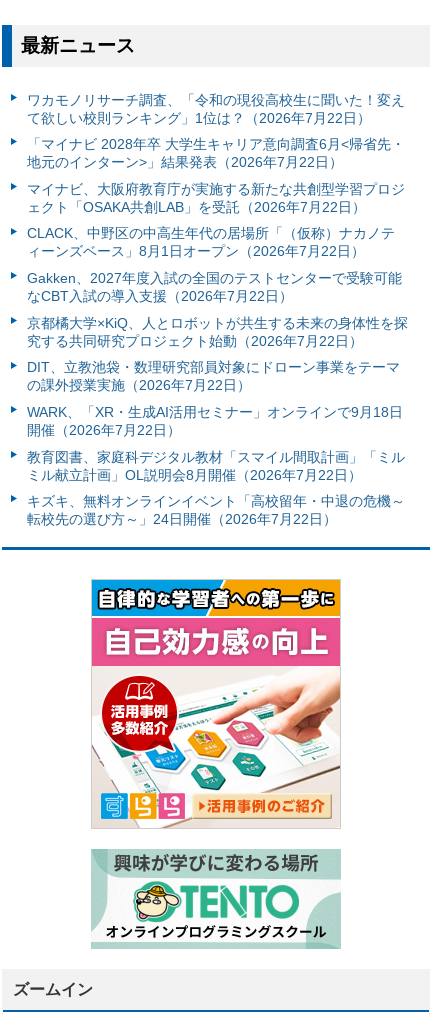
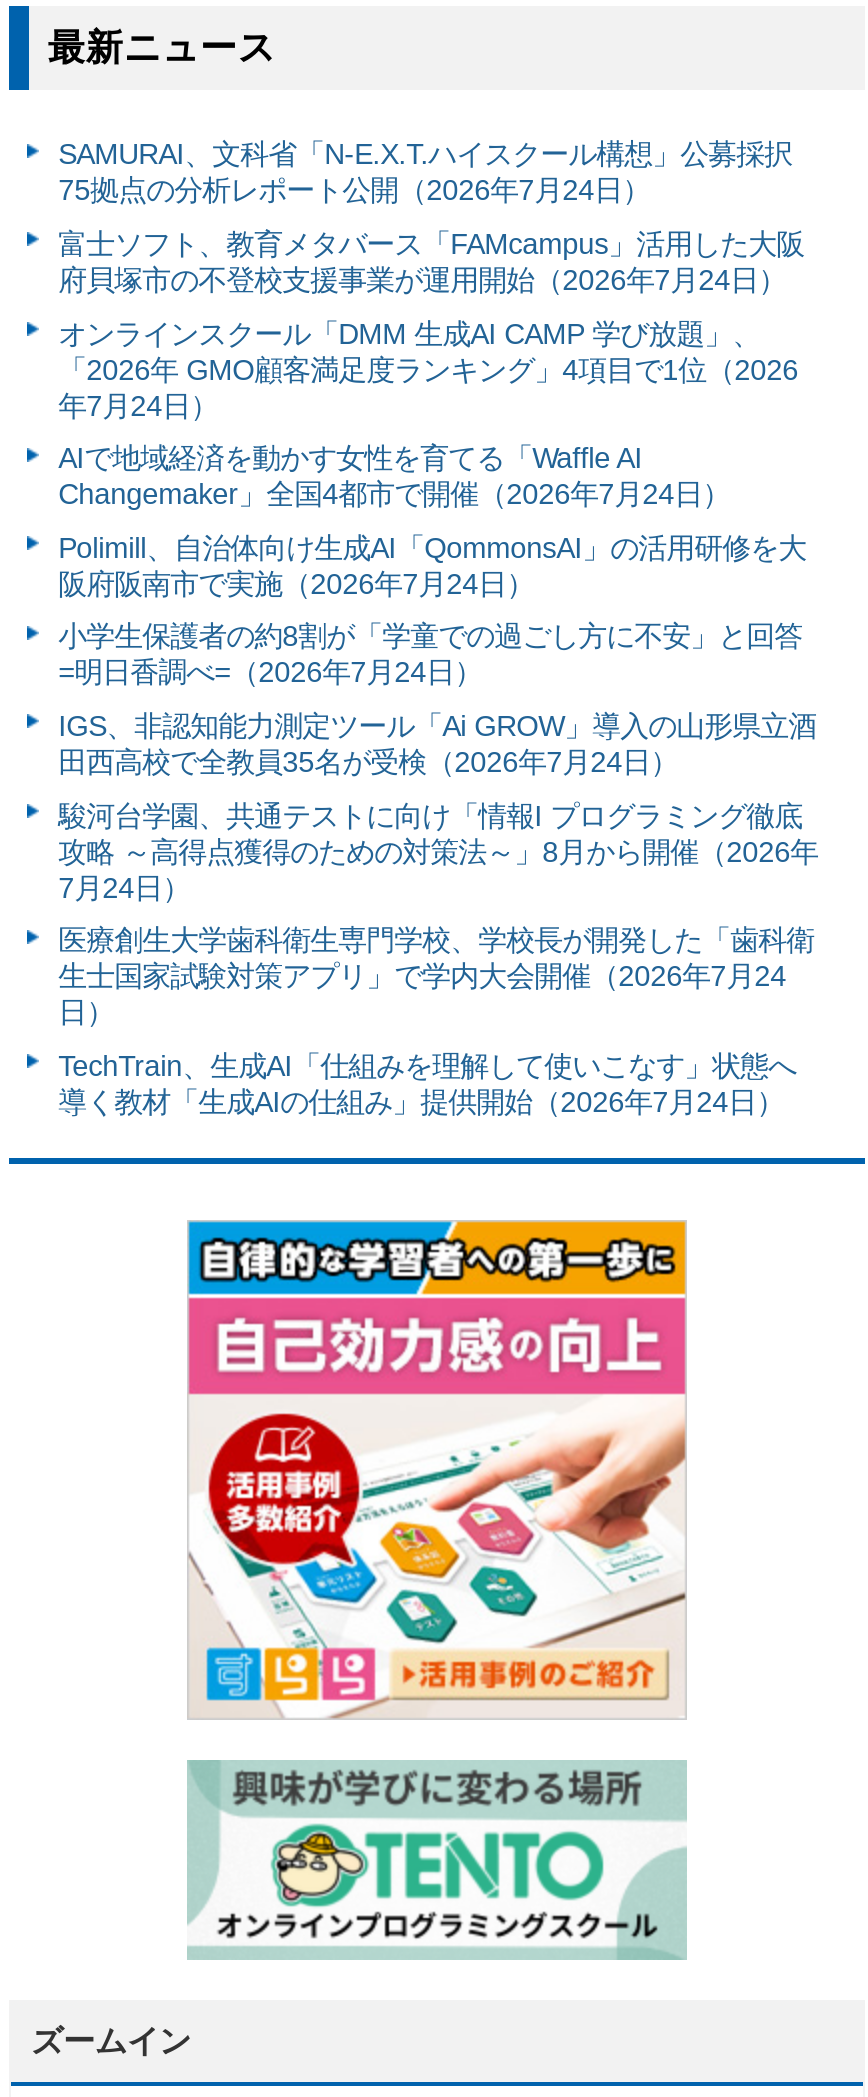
- ワカモノリサーチ調査、「令和の現役高校生に聞いた！変え
- て欲しい校則ランキング」1位は？（2026年7月22日）
+ SAMURAI、文科省「N-E.X.T.ハイスクール構想」公募採択
+ 75拠点の分析レポート公開（2026年7月24日）

- 「マイナビ 2028年卒 大学生キャリア意向調査6月<帰省先・
- 地元のインターン>」結果発表（2026年7月22日）
+ 富⼠ソフト、教育メタバース「FAMcampus」活用した大阪
+ 府貝塚市の不登校支援事業が運用開始（2026年7月24日）

- マイナビ、大阪府教育庁が実施する新たな共創型学習プロジ
- ェクト「OSAKA共創LAB」を受託（2026年7月22日）
+ オンラインスクール「DMM 生成AI CAMP 学び放題」、
+ 「2026年 GMO顧客満足度ランキング」4項目で1位（2026
+ 年7月24日）

- CLACK、中野区の中高生年代の居場所「（仮称）ナカノテ
- ィーンズベース」8月1日オープン（2026年7月22日）
+ AIで地域経済を動かす女性を育てる「Waffle AI
+ Changemaker」全国4都市で開催（2026年7月24日）

- Gakken、2027年度入試の全国のテストセンターで受験可能
- なCBT入試の導入支援（2026年7月22日）
+ Polimill、自治体向け生成AI「QommonsAI」の活用研修を大
+ 阪府阪南市で実施（2026年7月24日）

- 京都橘大学×KiQ、人とロボットが共生する未来の身体性を探
- 究する共同研究プロジェクト始動（2026年7月22日）
+ 小学生保護者の約8割が「学童での過ごし方に不安」と回答
+ =明日香調べ=（2026年7月24日）

- DIT、立教池袋・数理研究部員対象にドローン事業をテーマ
- の課外授業実施（2026年7月22日）
+ IGS、非認知能力測定ツール「Ai GROW」導入の山形県立酒
+ 田西高校で全教員35名が受検（2026年7月24日）

- WARK、「XR・生成AI活用セミナー」オンラインで9月18日
- 開催（2026年7月22日）
+ 駿河台学園、共通テストに向け「情報I プログラミング徹底
+ 攻略 ～高得点獲得のための対策法～」8月から開催（2026年
+ 7月24日）

- 教育図書、家庭科デジタル教材「スマイル間取計画」「ミル
- ミル献立計画」OL説明会8月開催（2026年7月22日）
+ 医療創生大学歯科衛生専門学校、学校長が開発した「歯科衛
+ 生士国家試験対策アプリ」で学内大会開催（2026年7月24
+ 日）

- キズキ、無料オンラインイベント「高校留年・中退の危機～
- 転校先の選び方～」24日開催（2026年7月22日）
+ TechTrain、生成AI「仕組みを理解して使いこなす」状態へ
+ 導く教材「生成AIの仕組み」提供開始（2026年7月24日）
